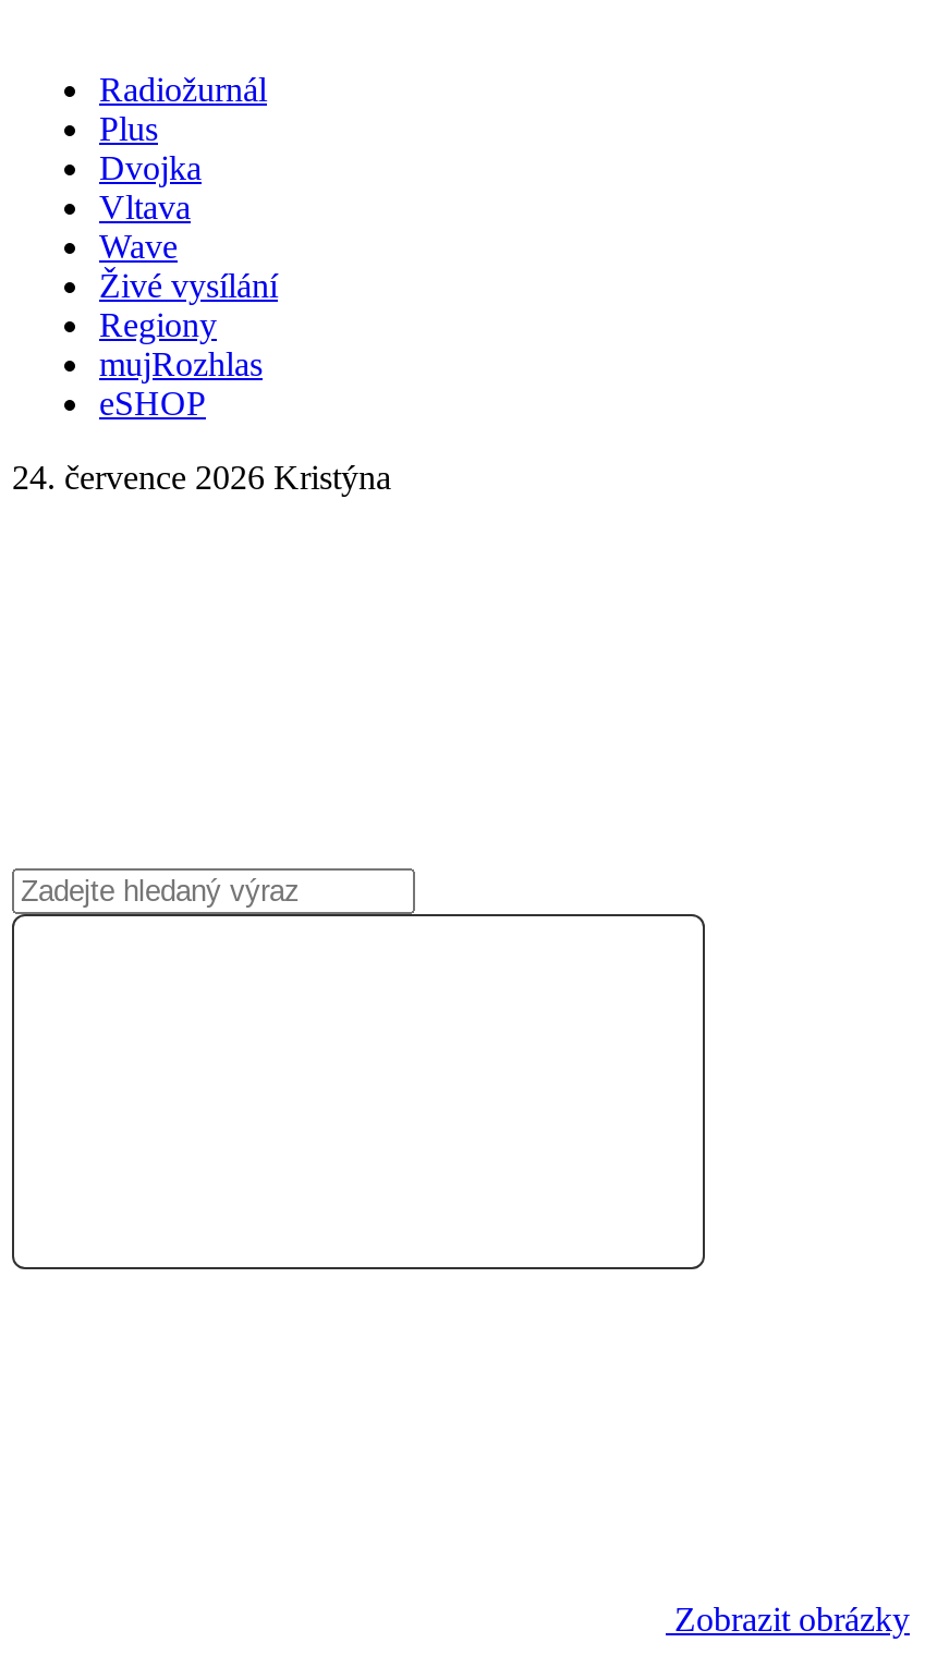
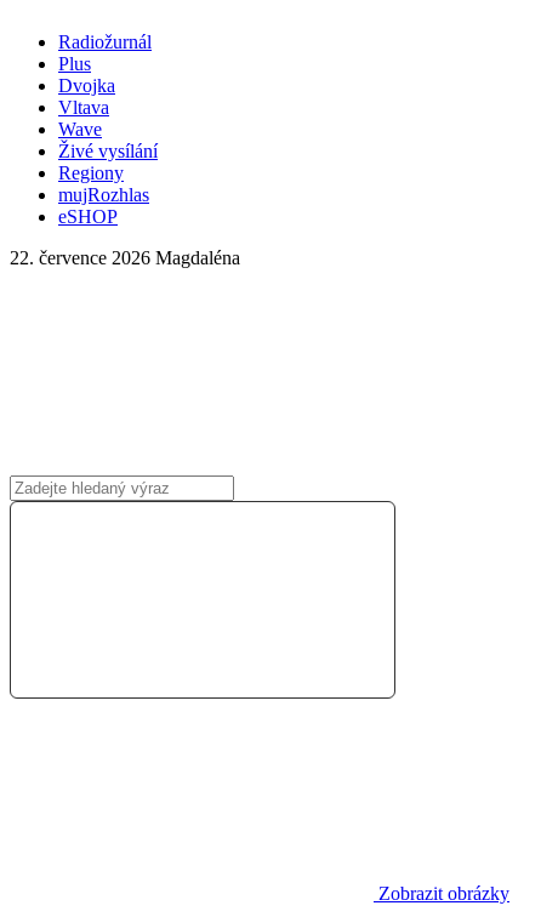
- 24. července 2026 Kristýna
+ 22. července 2026 Magdaléna
